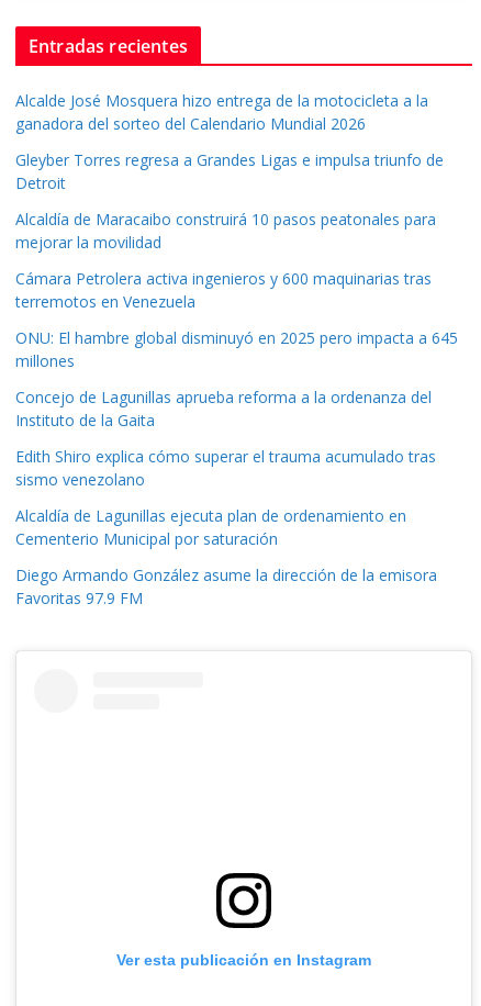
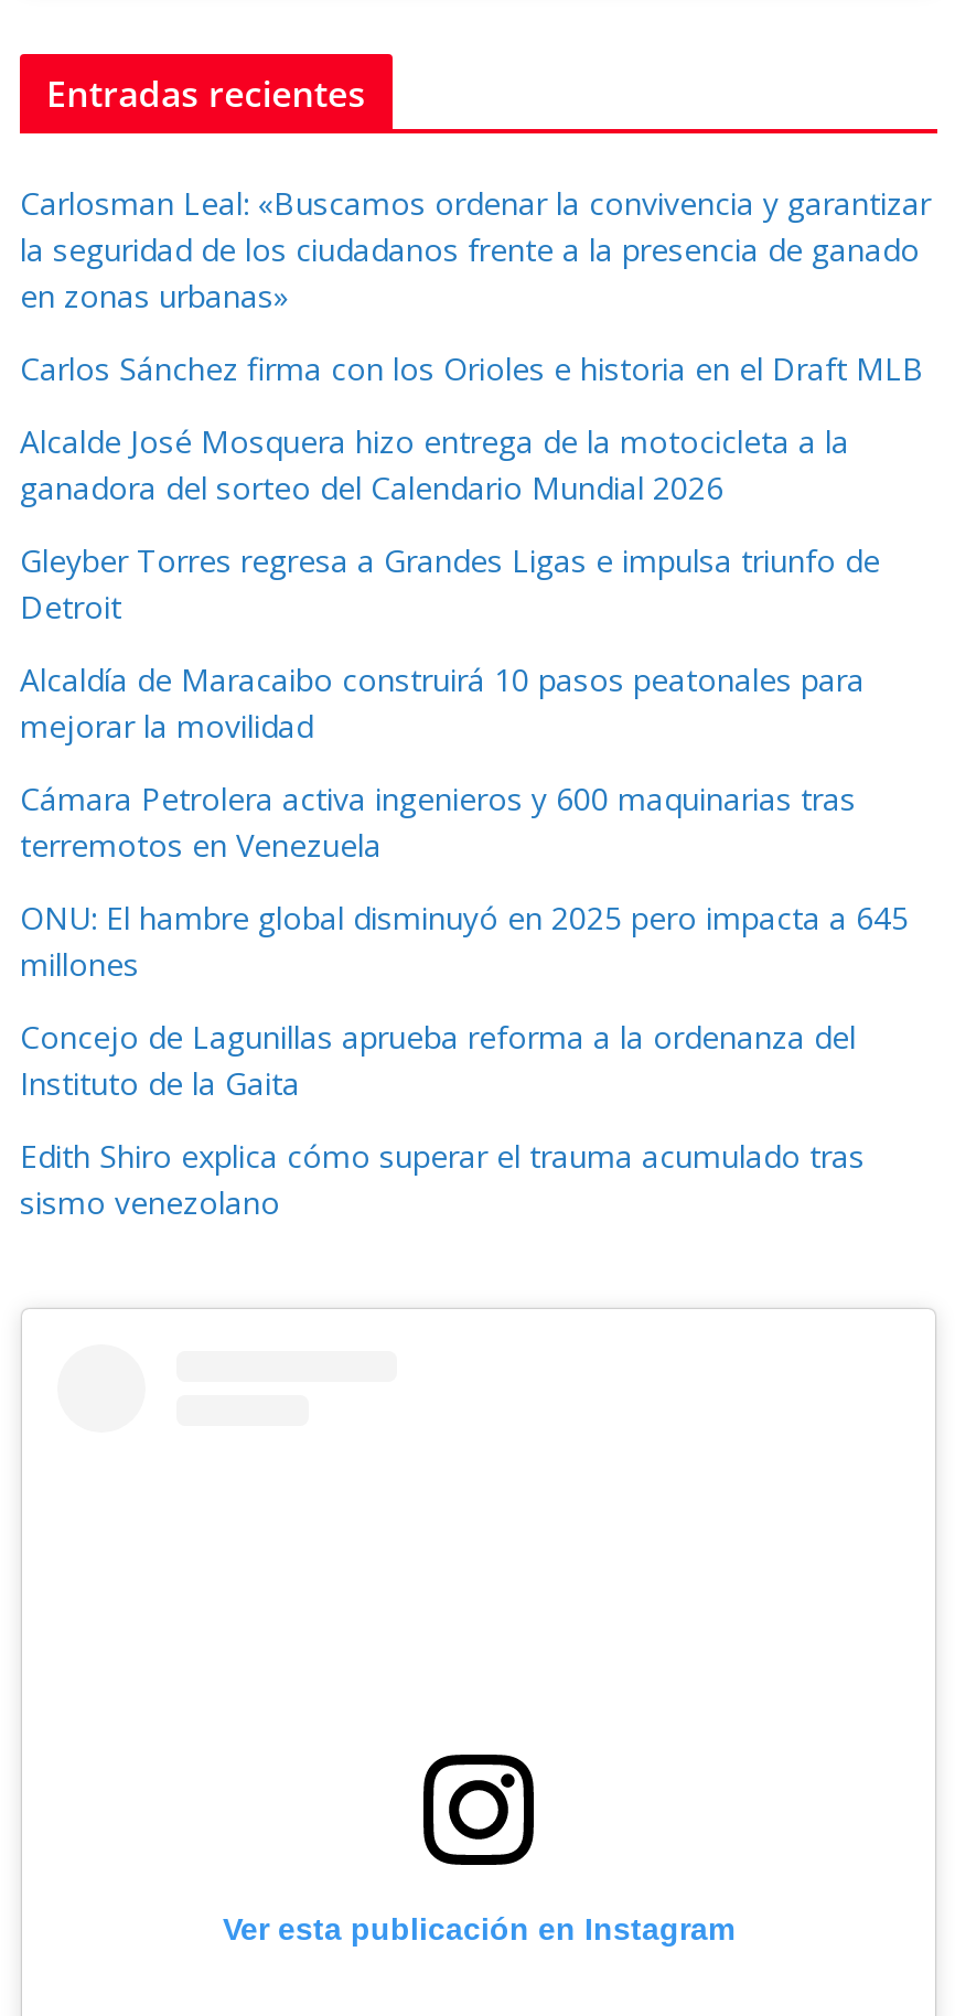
+ Carlosman Leal: «Buscamos ordenar la convivencia y garantizar
+ la seguridad de los ciudadanos frente a la presencia de ganado
+ en zonas urbanas»
+ Carlos Sánchez firma con los Orioles e historia en el Draft MLB

moved down: Alcalde José Mosquera hizo entrega de la motocicleta a la | ganadora del sorteo del Calendario Mundial 2026 | Gleyber Torres regresa a Grandes Ligas e impulsa triunfo de | ... | Edith Shiro explica cómo superar el trauma acumulado tras | sismo venezolano

- Alcaldía de Lagunillas ejecuta plan de ordenamiento en
- Cementerio Municipal por saturación
- Diego Armando González asume la dirección de la emisora
- Favoritas 97.9 FM
